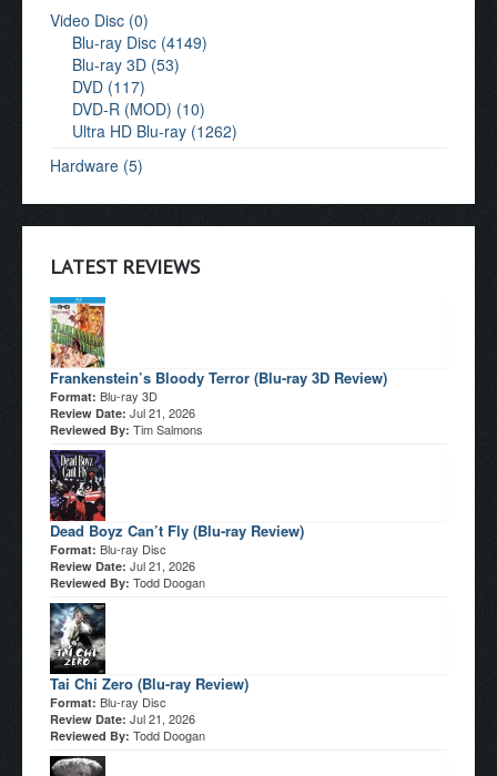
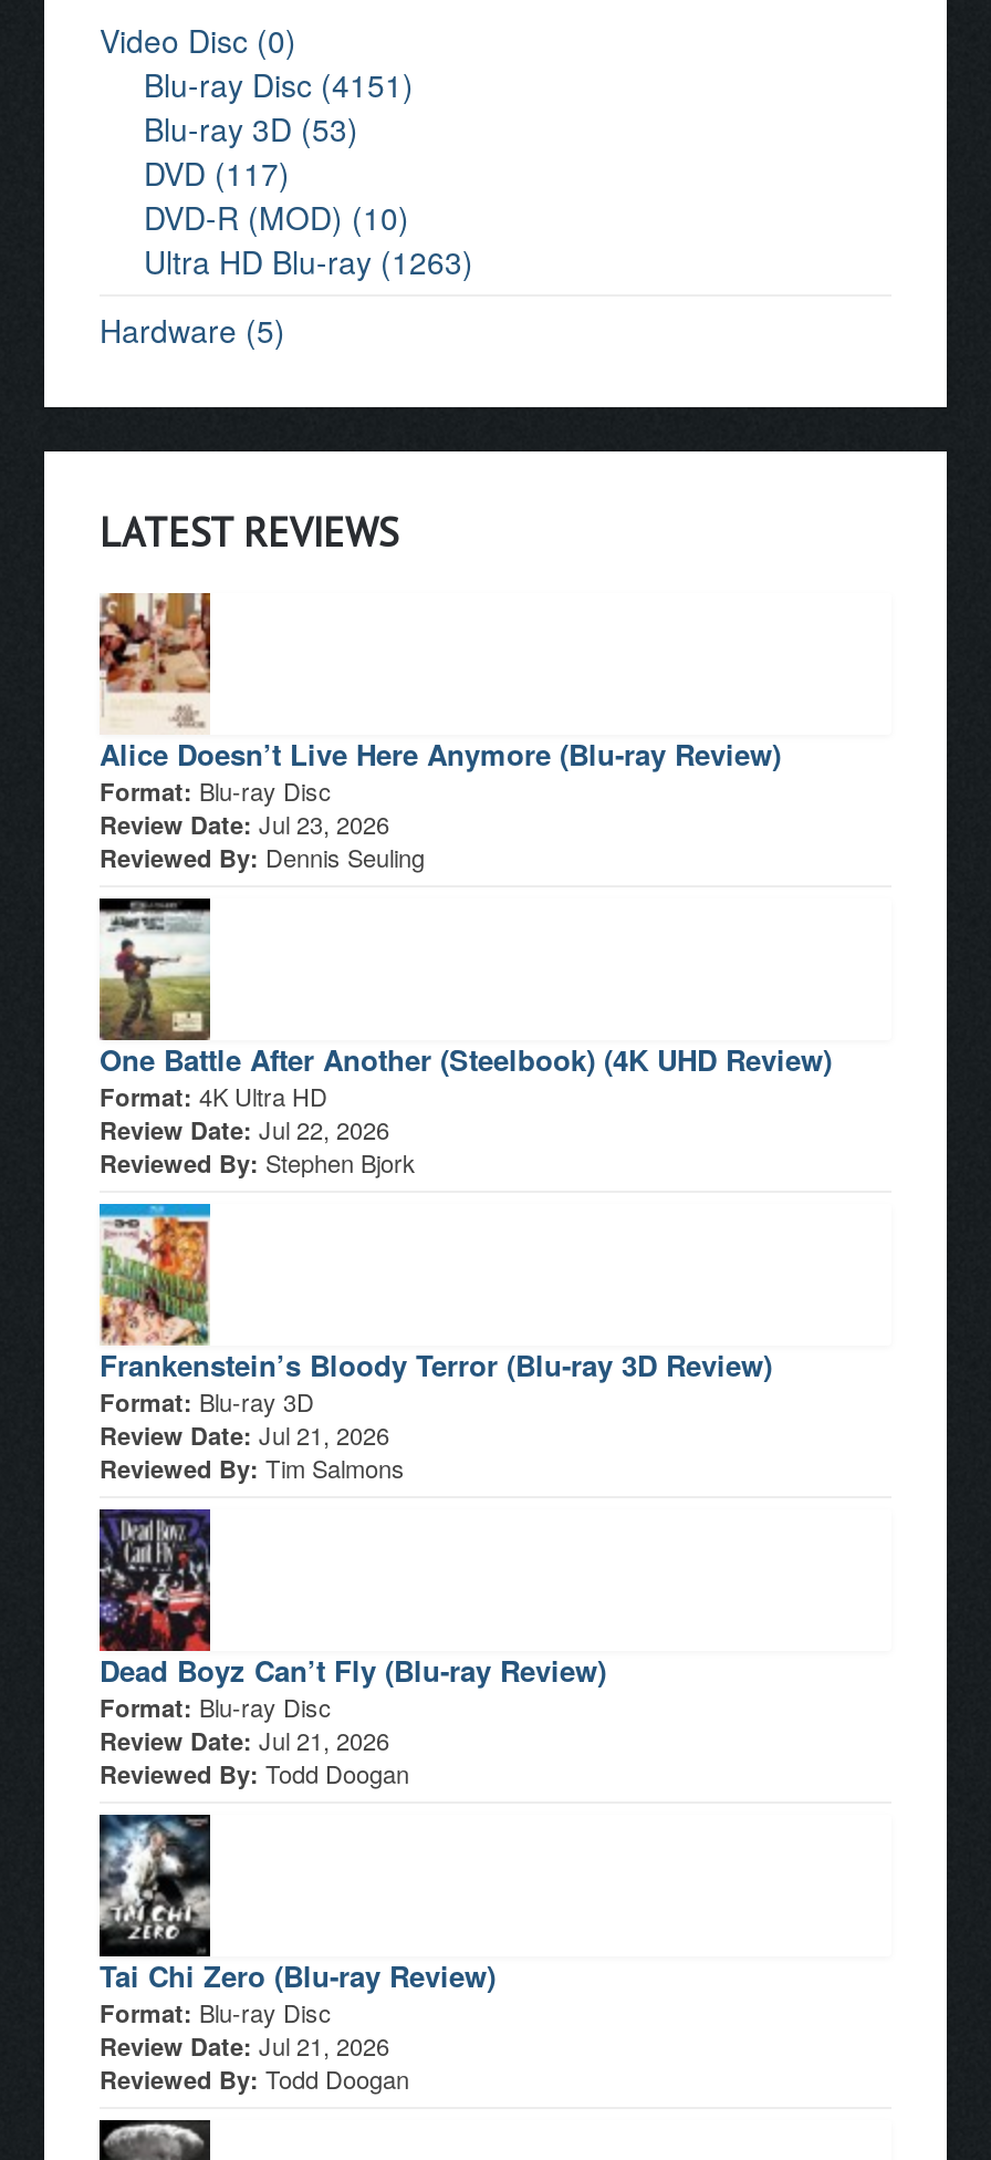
- Blu-ray Disc (4149)
+ Blu-ray Disc (4151)

- Ultra HD Blu-ray (1262)
+ Ultra HD Blu-ray (1263)

+ [image]
+ Alice Doesn’t Live Here Anymore (Blu-ray Review)
+ Format: Blu-ray Disc
+ Review Date: Jul 23, 2026
+ Reviewed By: Dennis Seuling

+ [image]
+ One Battle After Another (Steelbook) (4K UHD Review)
+ Format: 4K Ultra HD
+ Review Date: Jul 22, 2026
+ Reviewed By: Stephen Bjork
